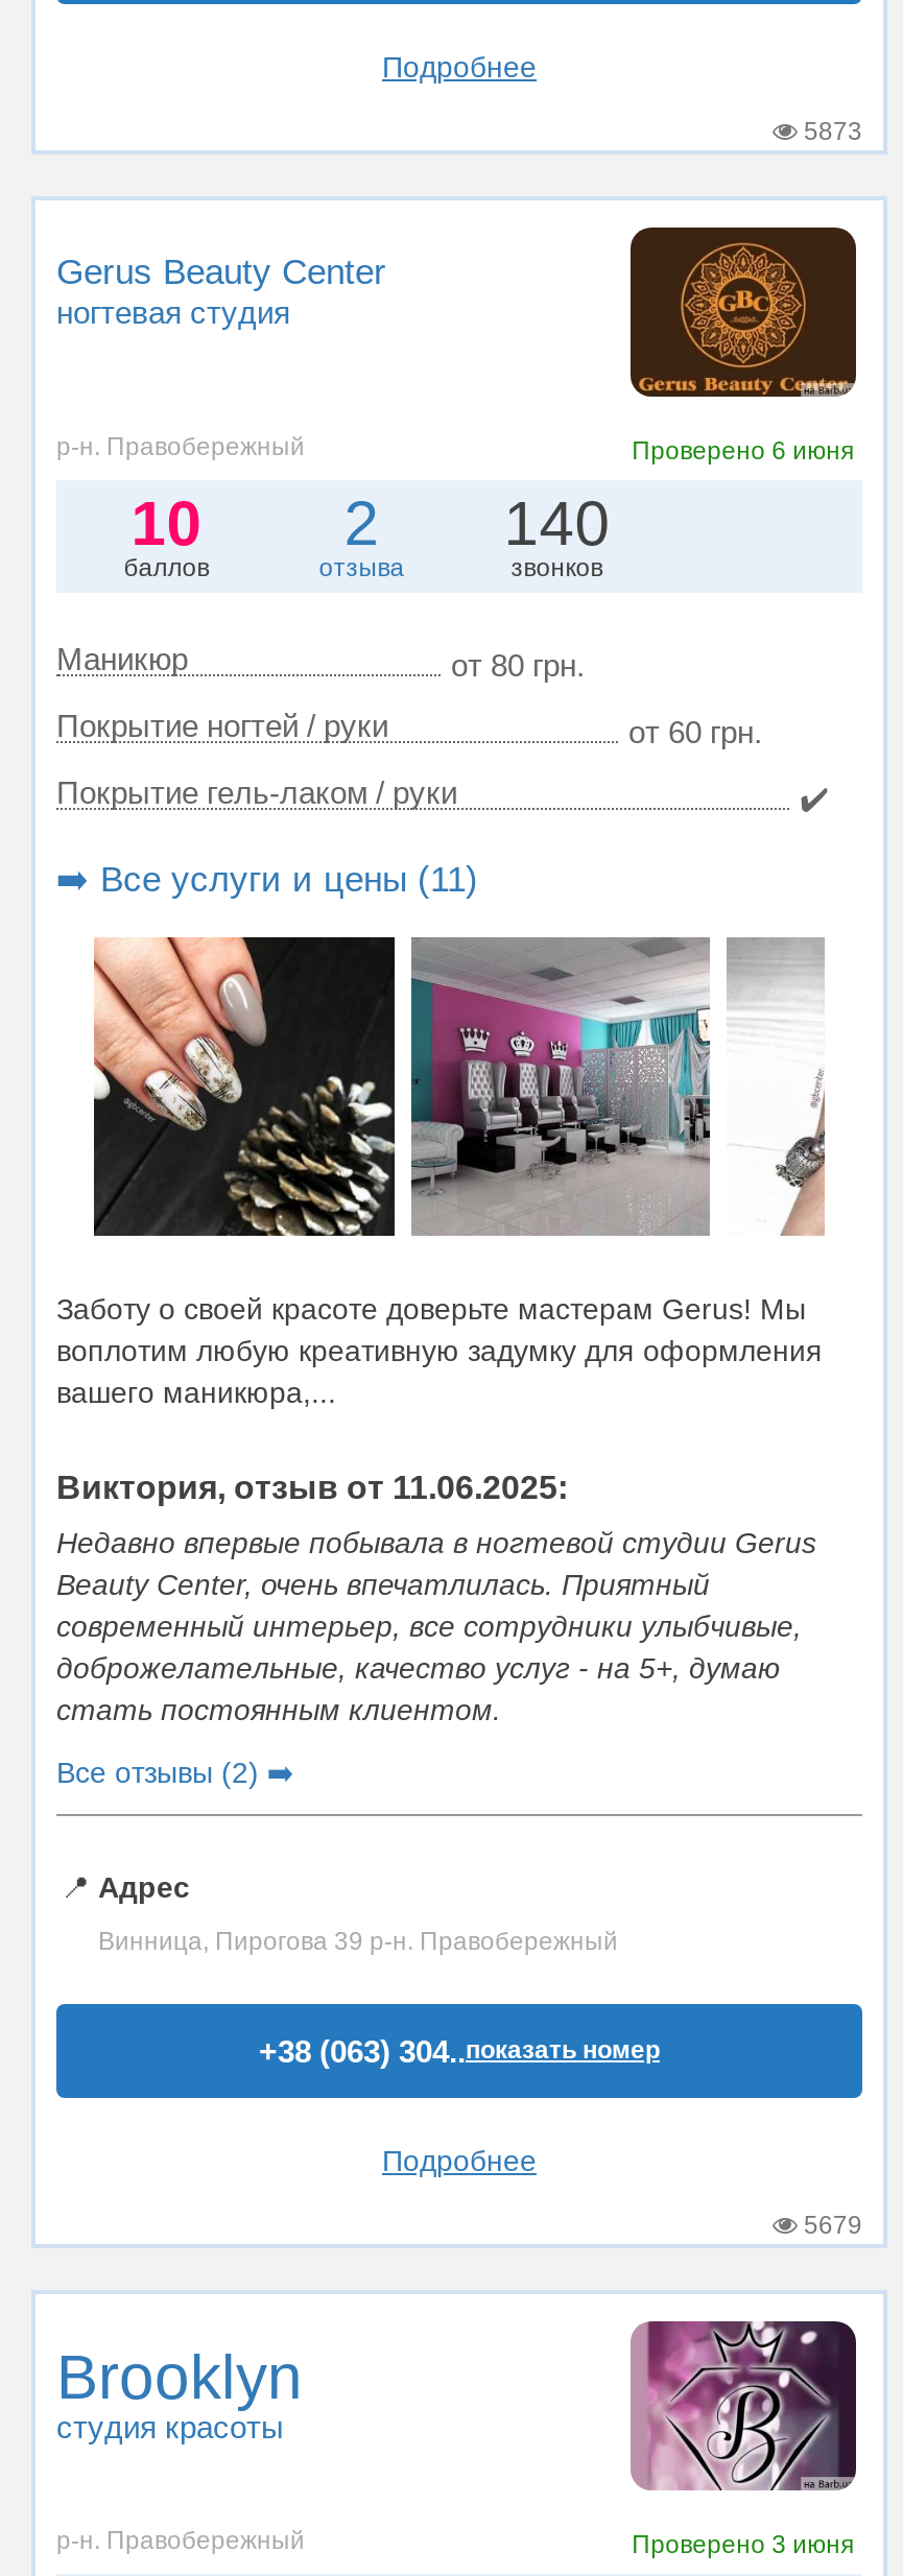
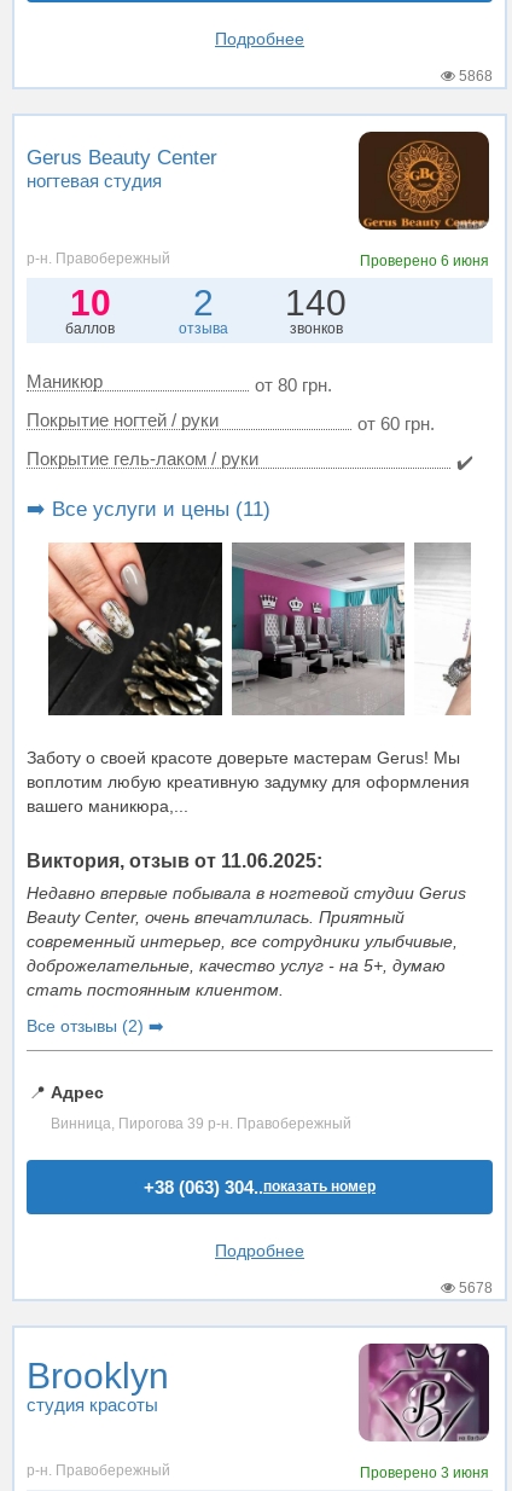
- 5873
+ 5868

- 5679
+ 5678
